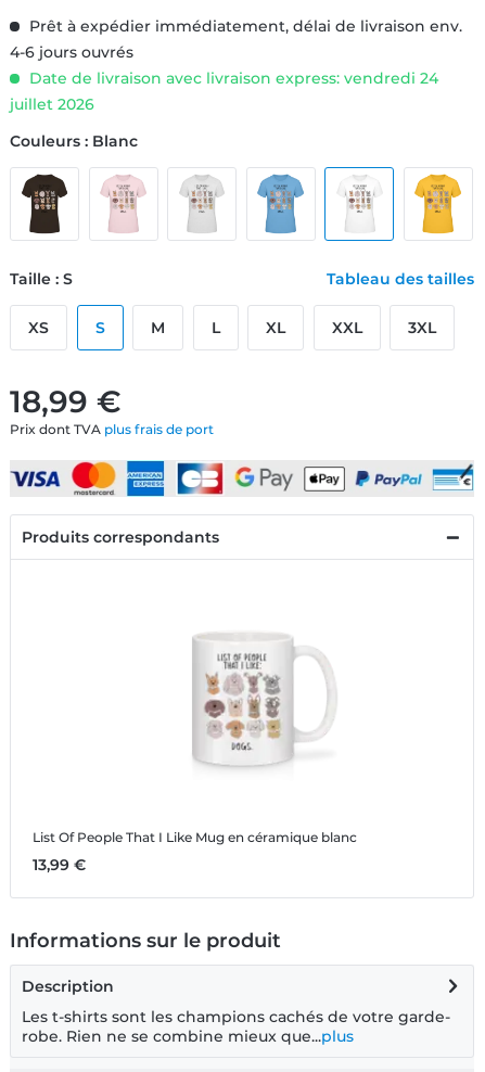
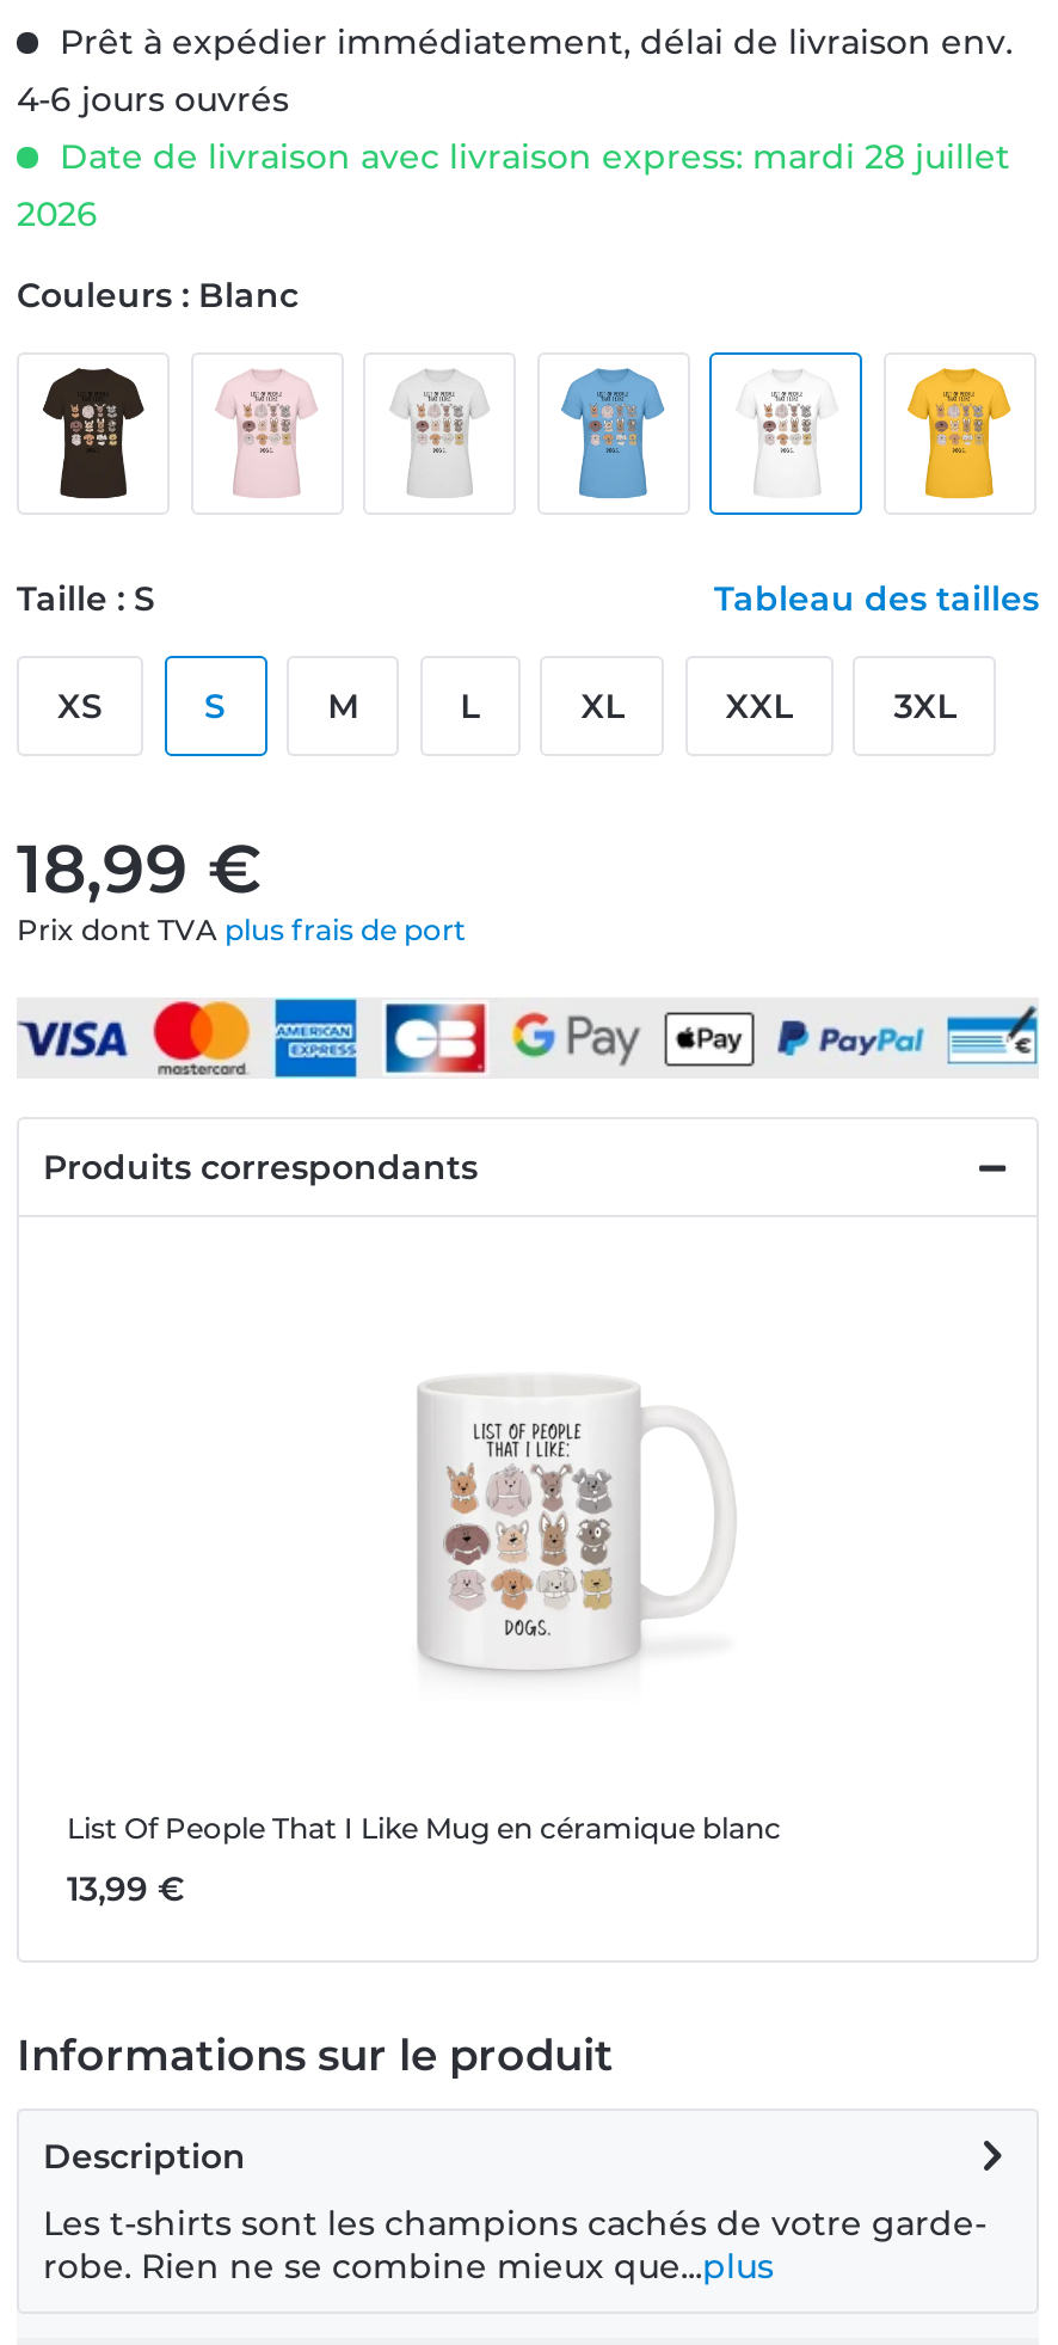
- Date de livraison avec livraison express: vendredi 24
- juillet 2026
+ Date de livraison avec livraison express: mardi 28 juillet
+ 2026
